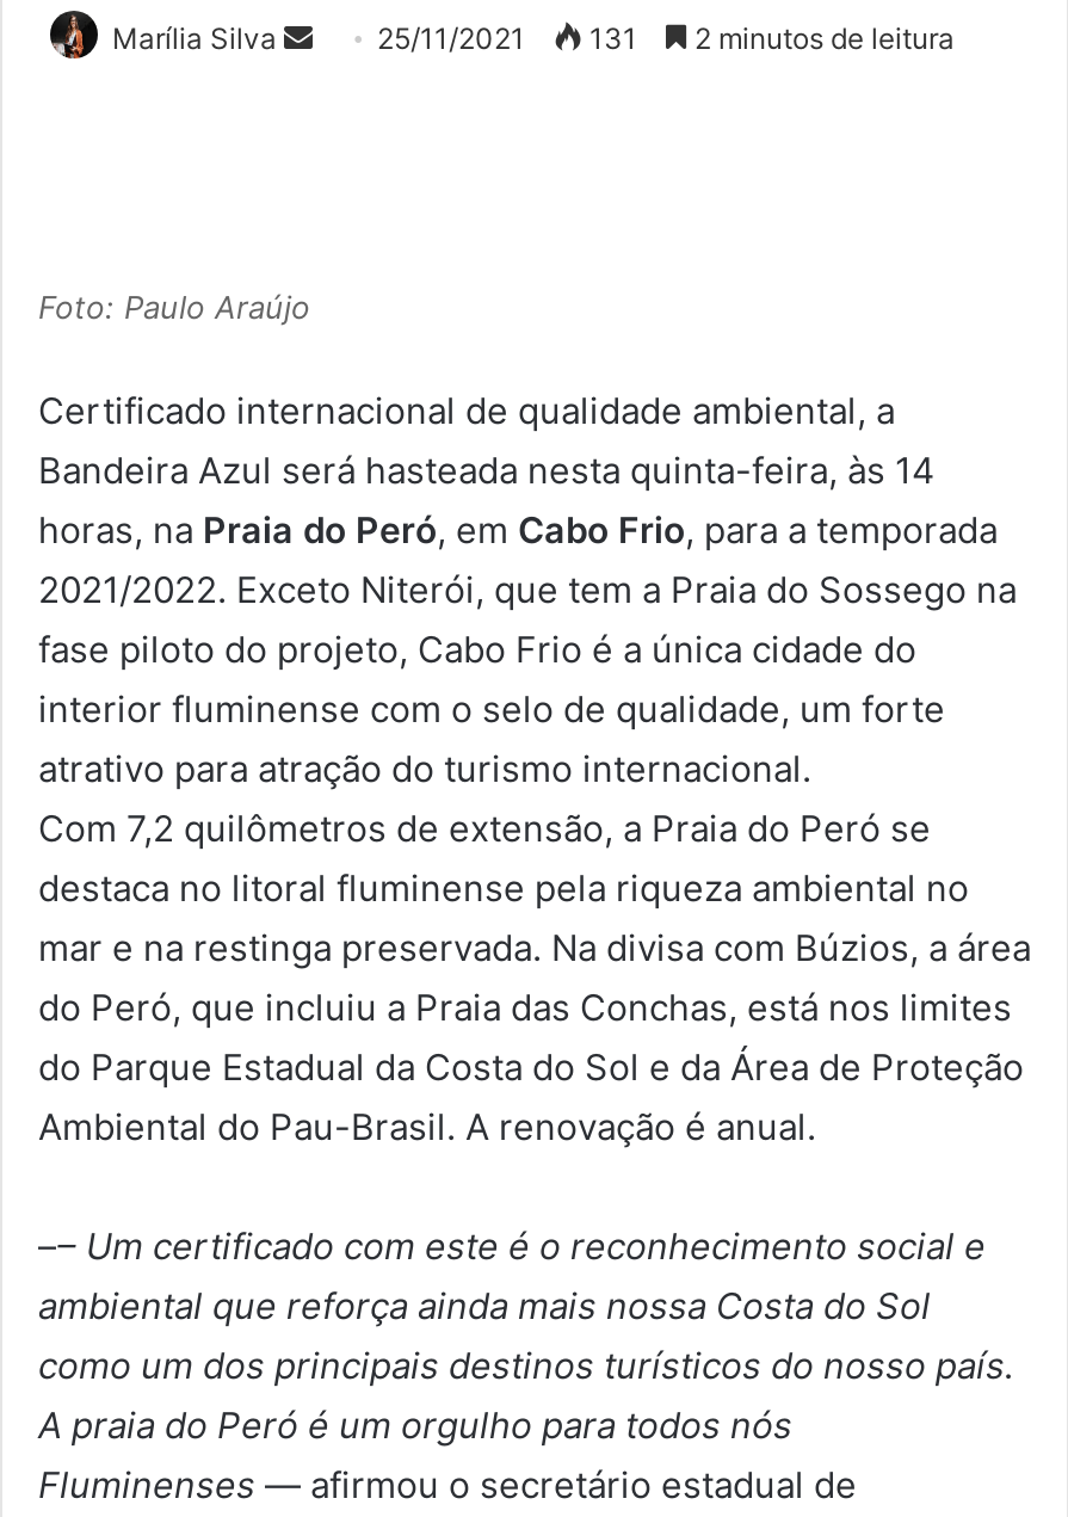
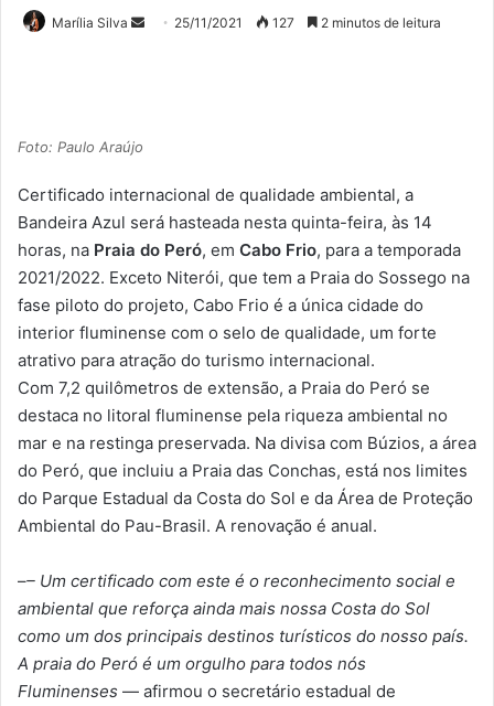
- 131
+ 127
